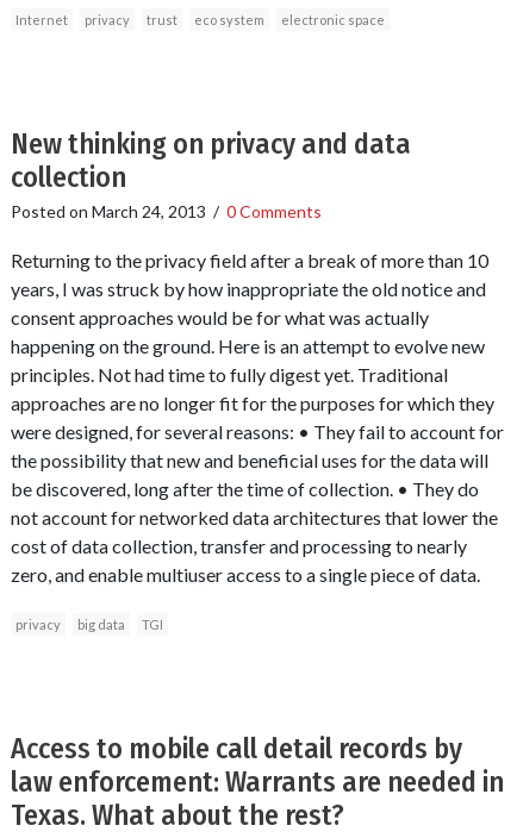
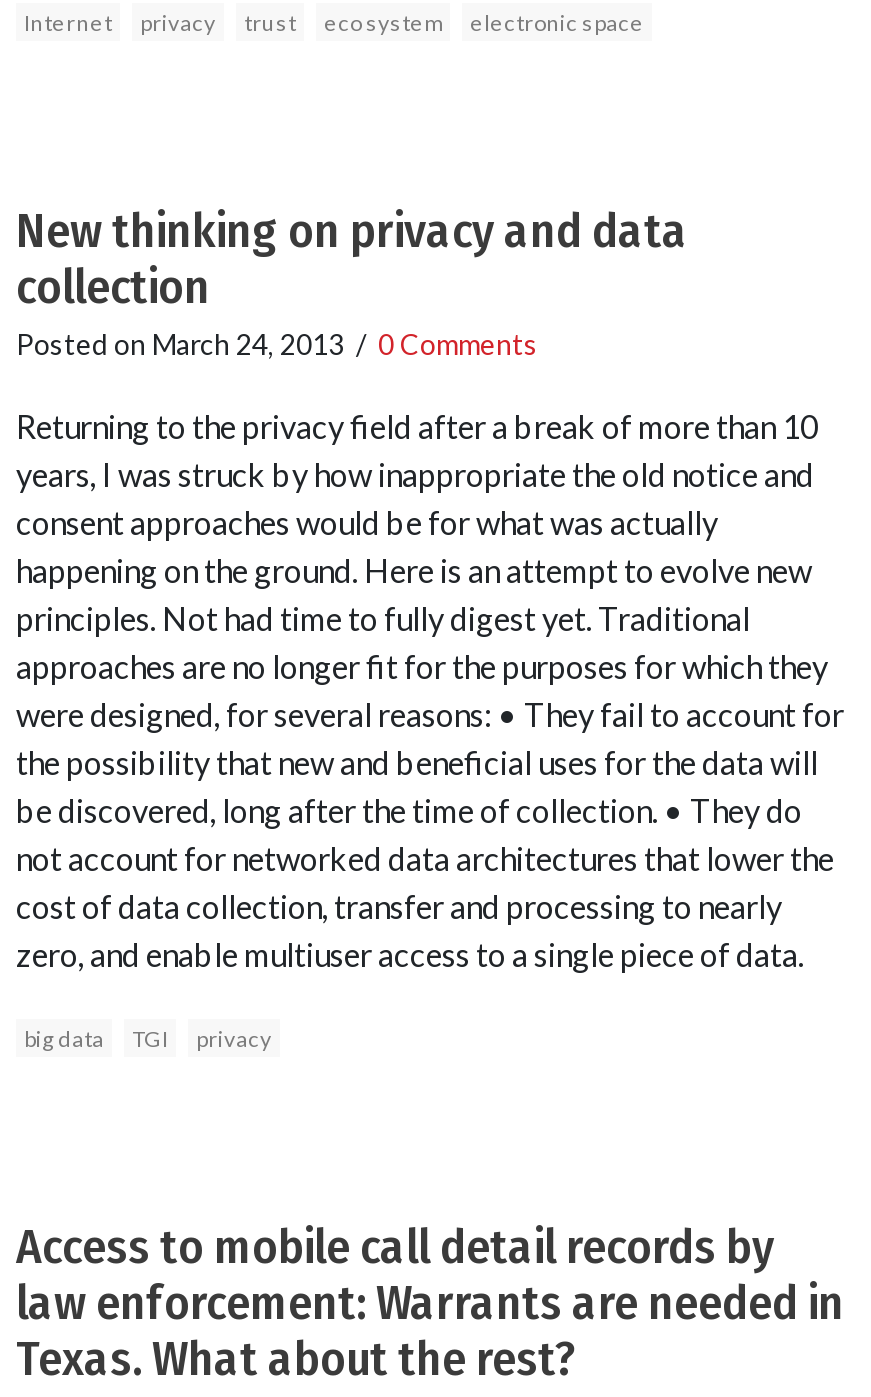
- privacy

+ privacy
